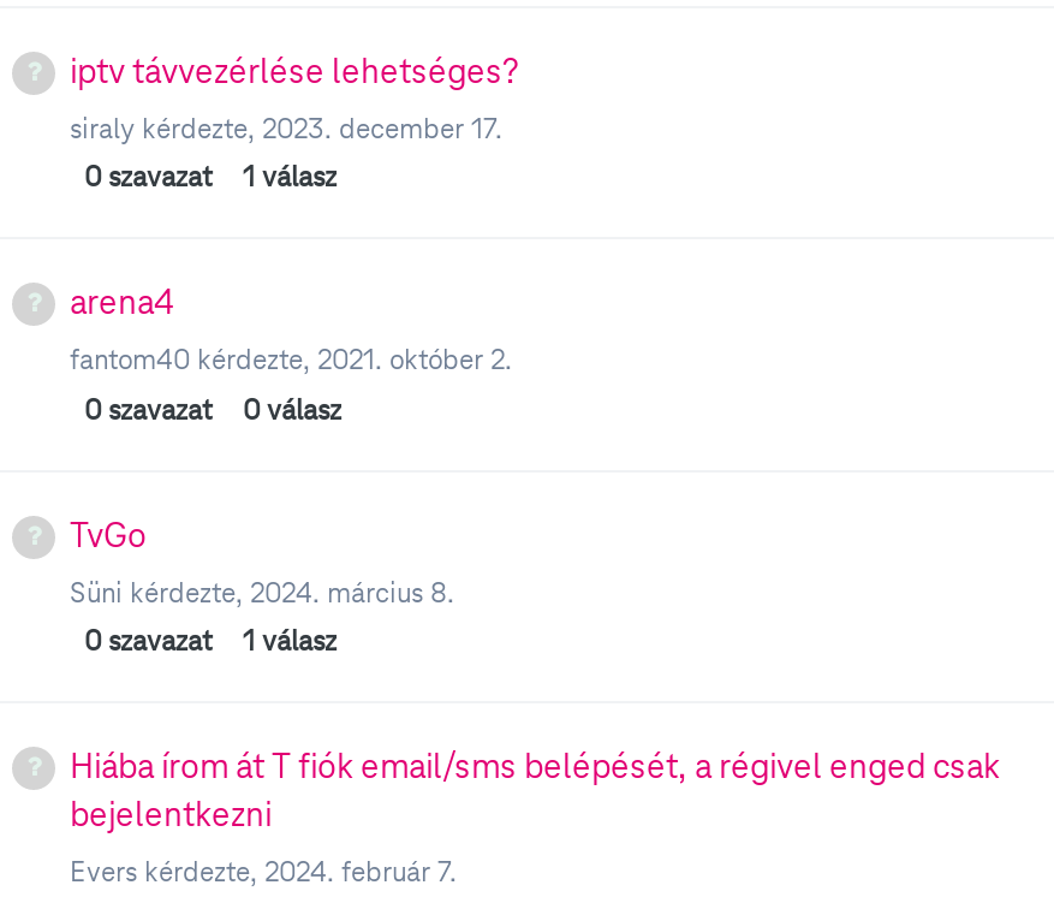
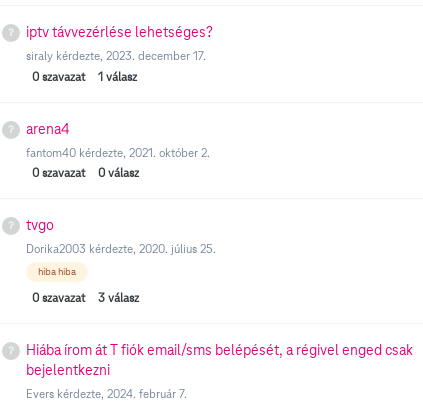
- TvGo
- Süni kérdezte, 2024. március 8.
+ tvgo
+ Dorika2003 kérdezte, 2020. július 25.
+ hiba hiba

- 0 szavazat 1 válasz
+ 0 szavazat 3 válasz
